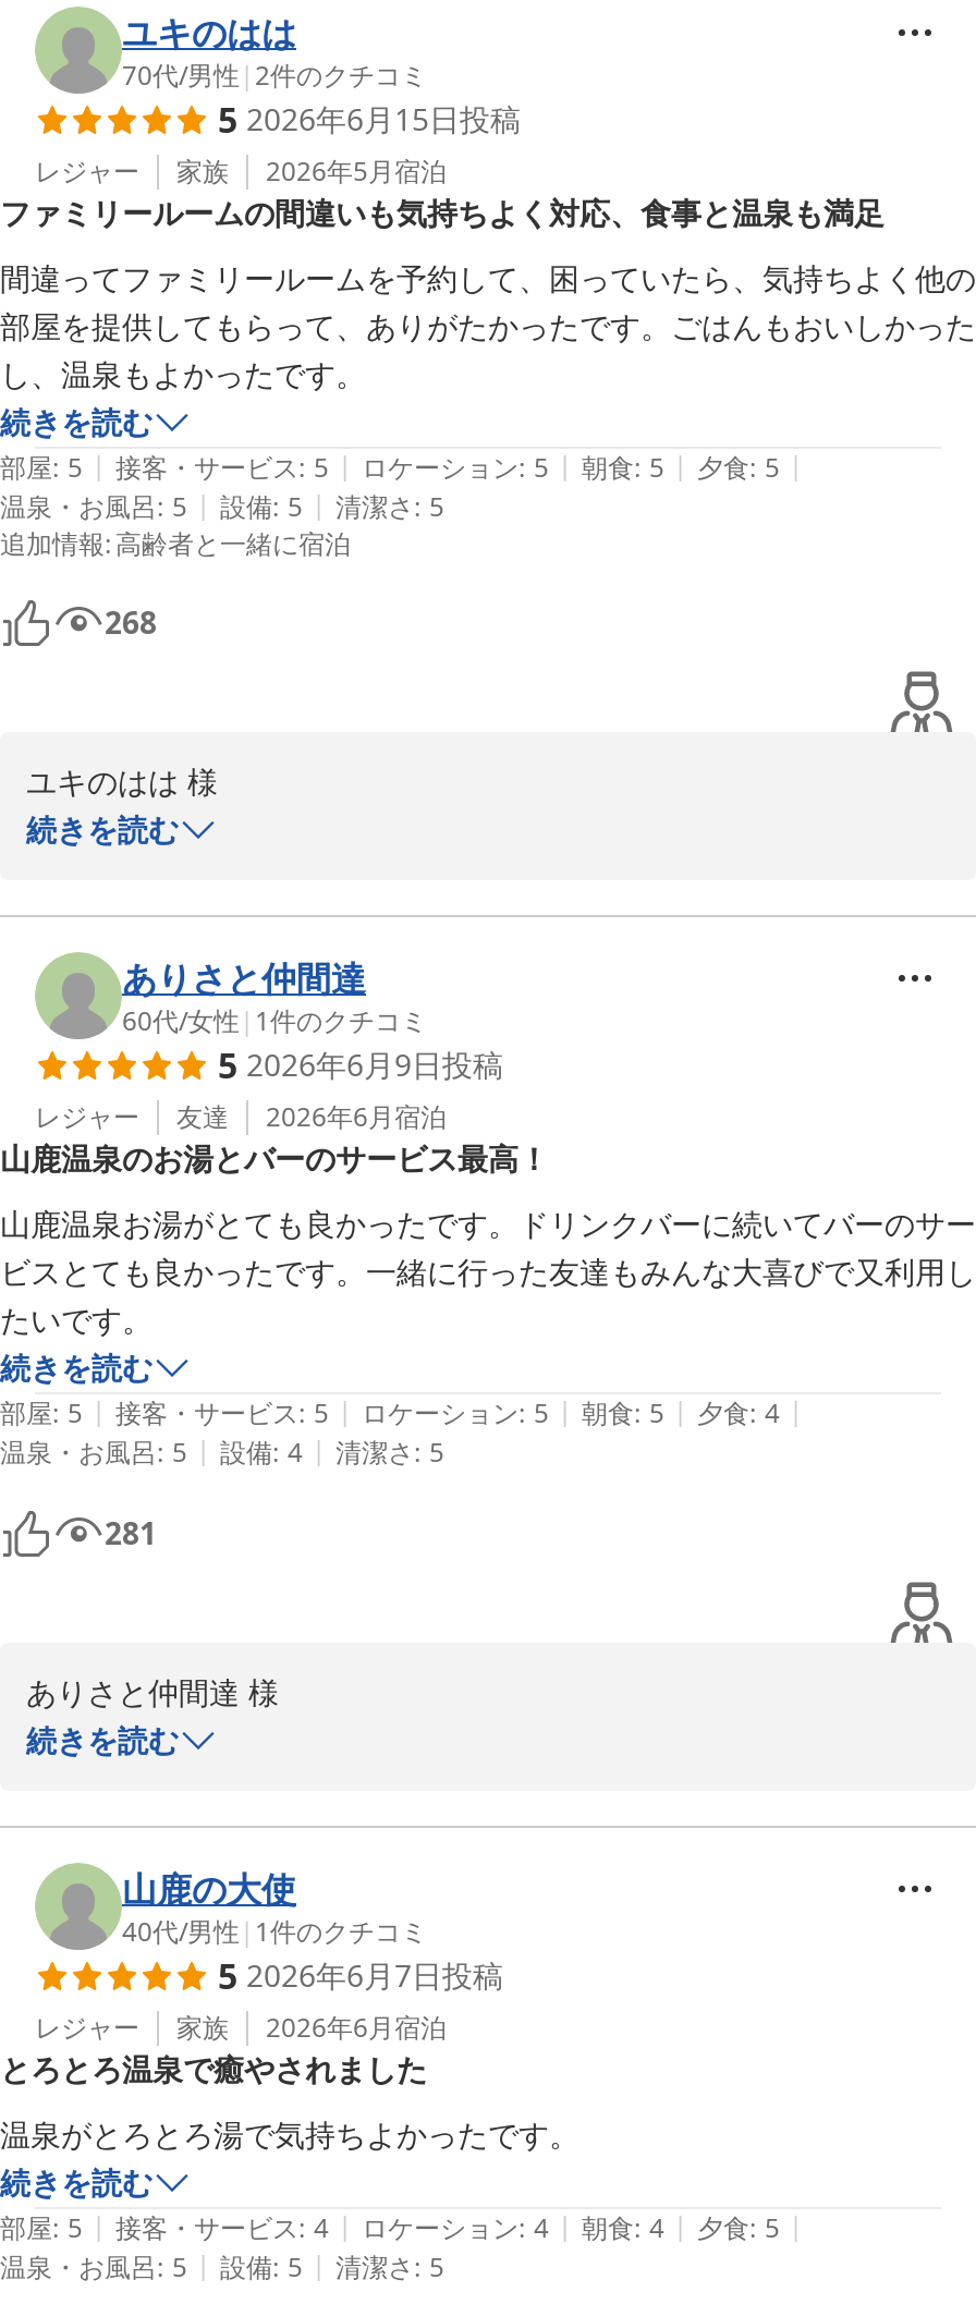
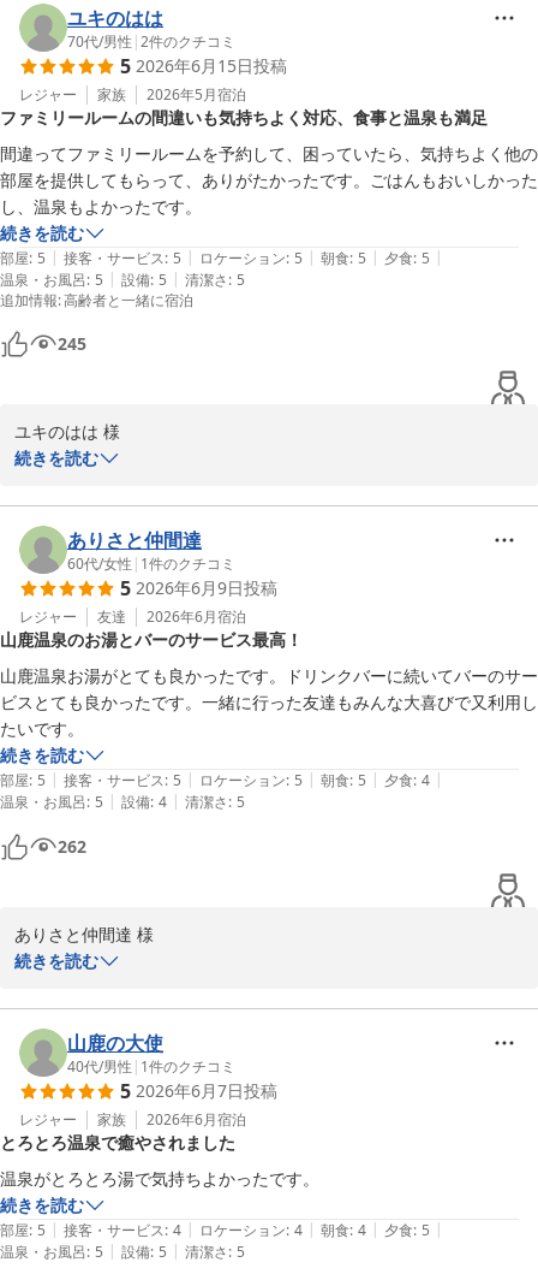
- 268
+ 245

- 281
+ 262
